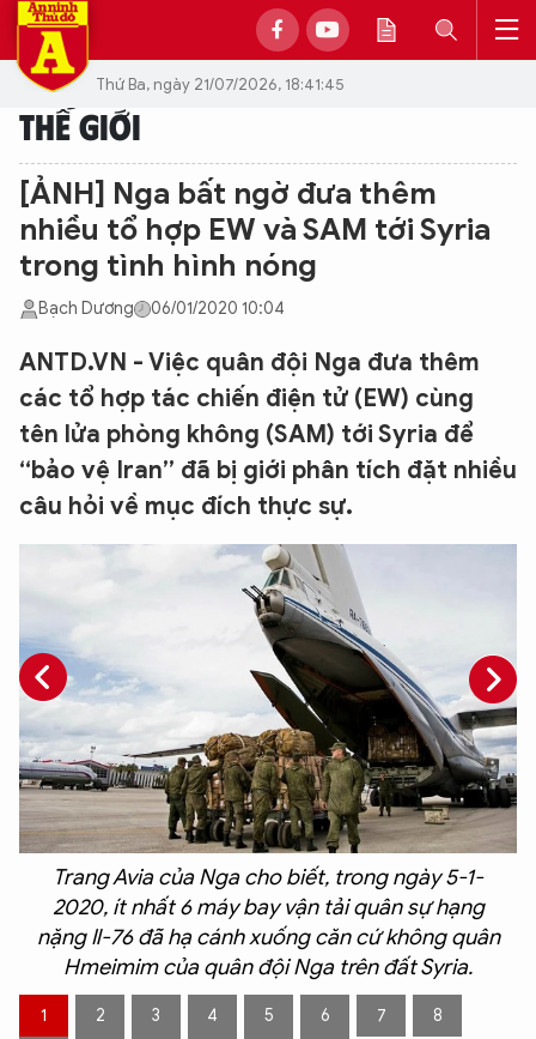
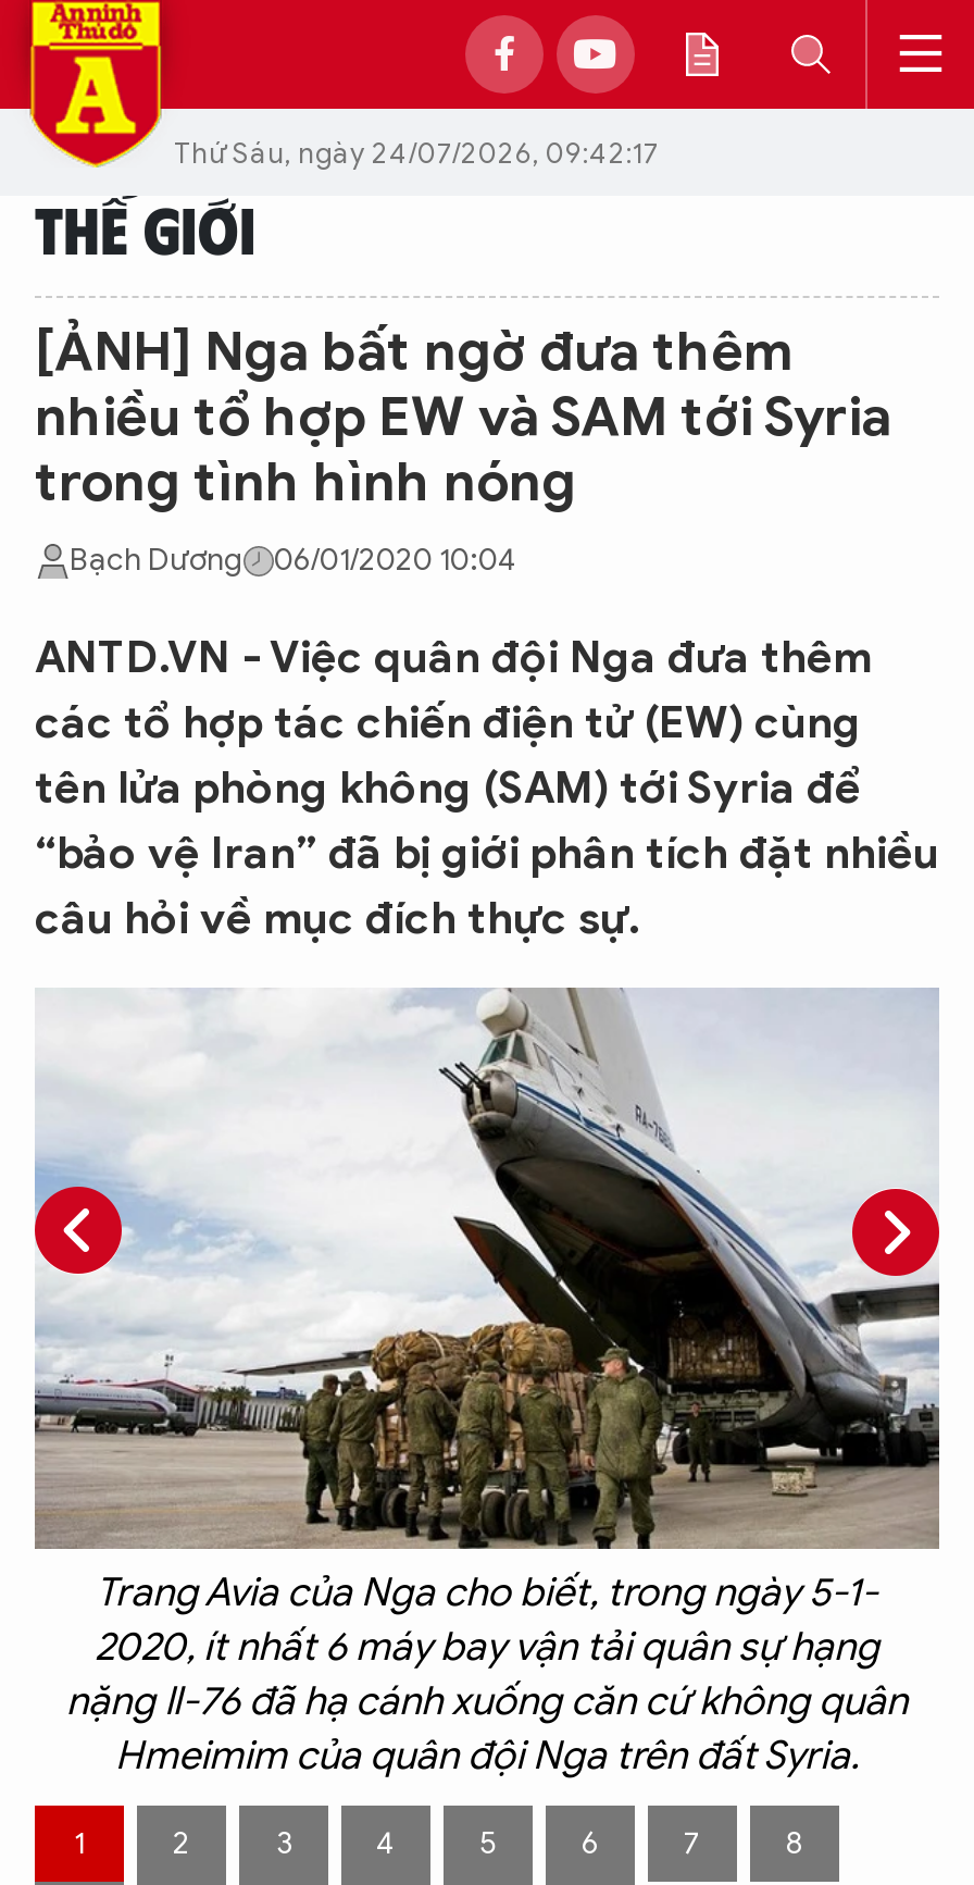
- Thứ Ba, ngày 21/07/2026, 18:41:45
+ Thứ Sáu, ngày 24/07/2026, 09:42:17
